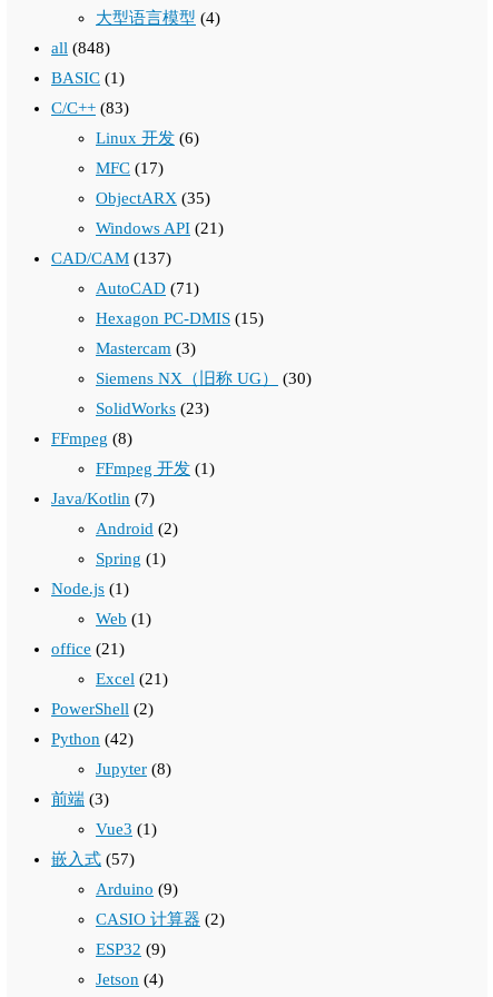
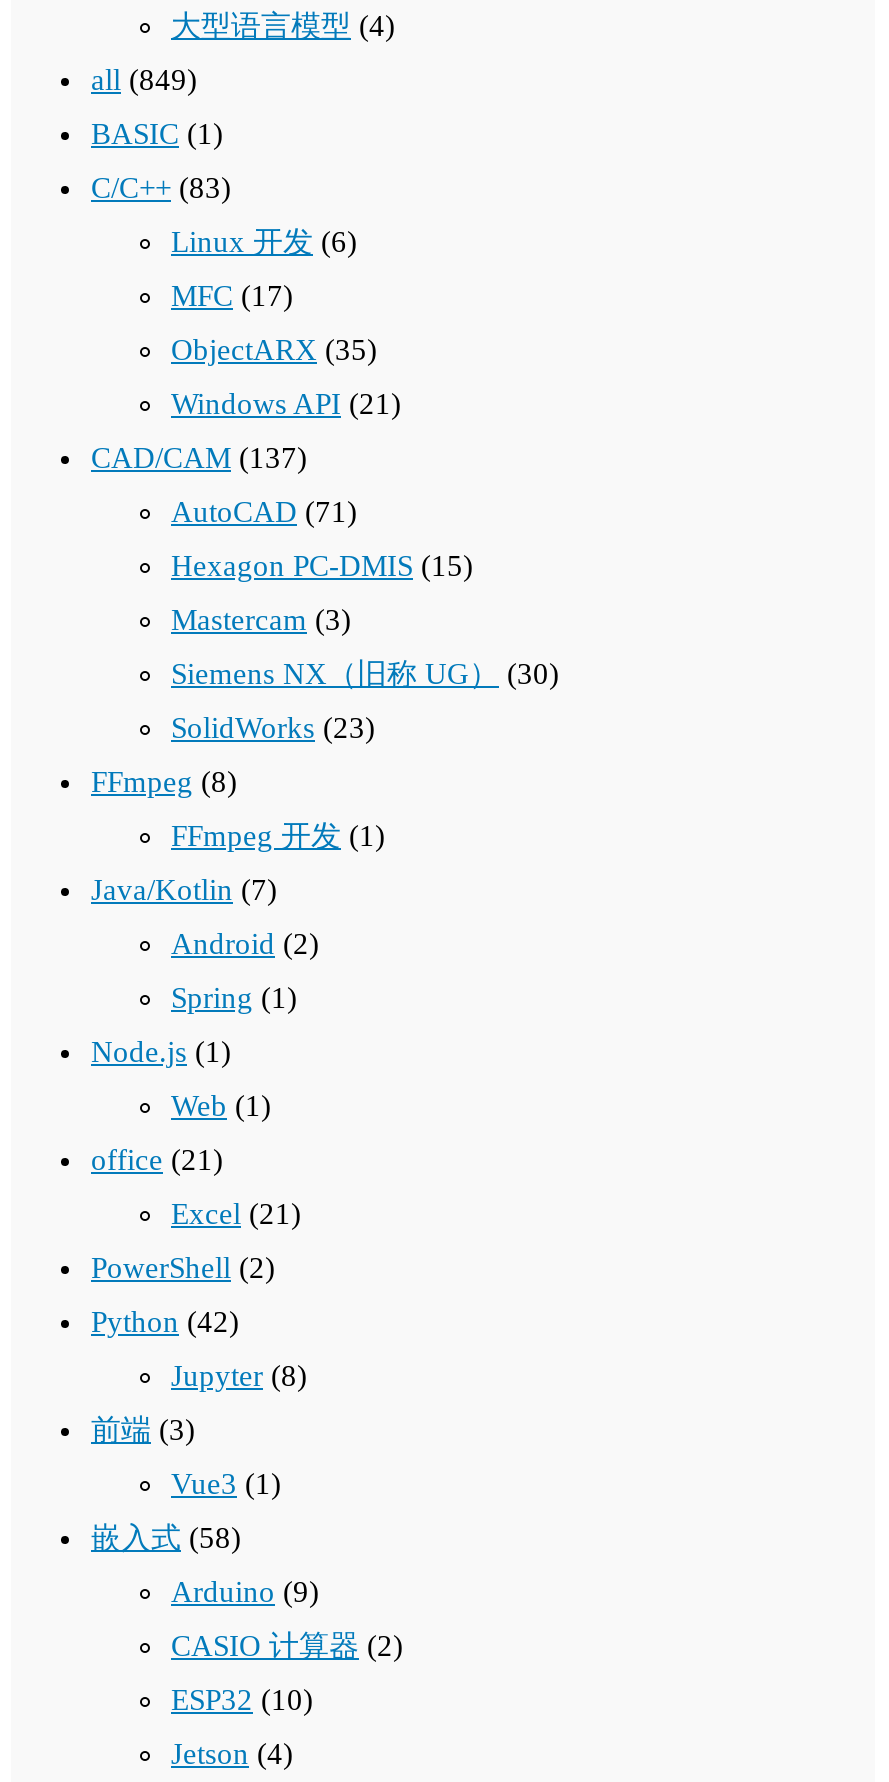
- all (848)
+ all (849)

- 嵌入式(57)
+ 嵌入式(58)

- ESP32 (9)
+ ESP32 (10)
